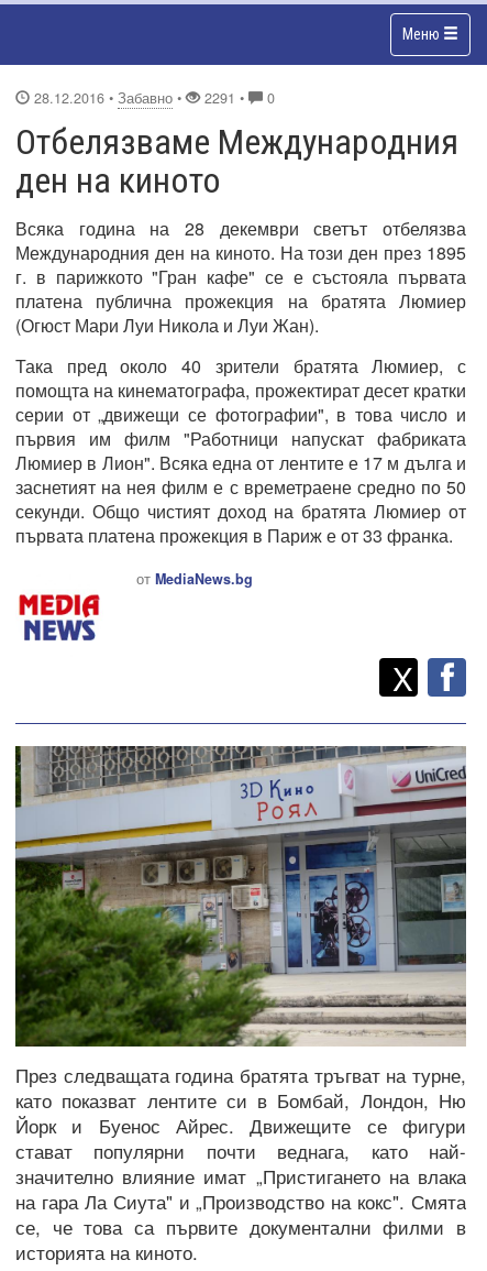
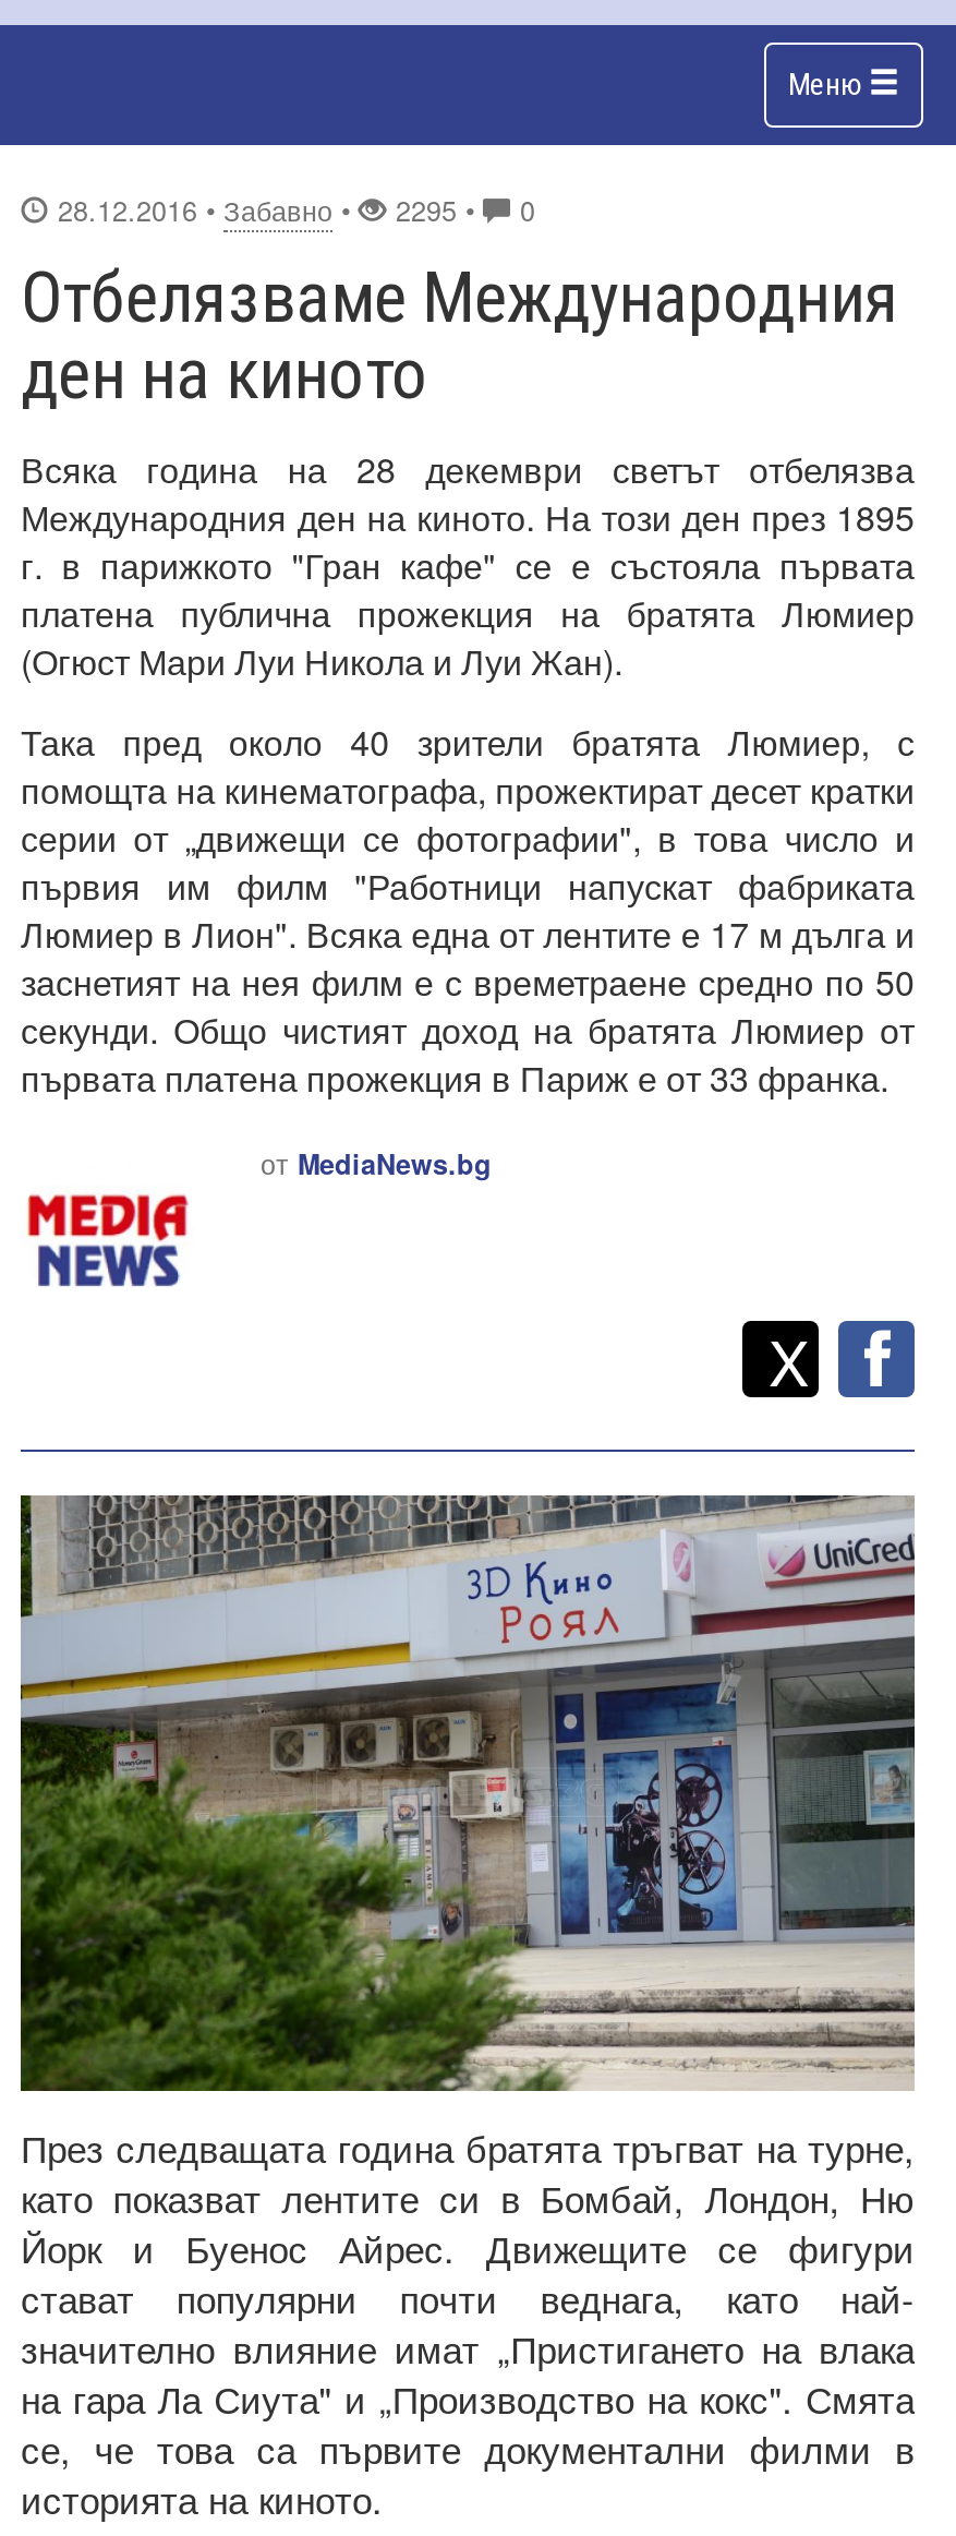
- 28.12.2016 • Забавно • 2291 • 0
+ 28.12.2016 • Забавно • 2295 • 0
